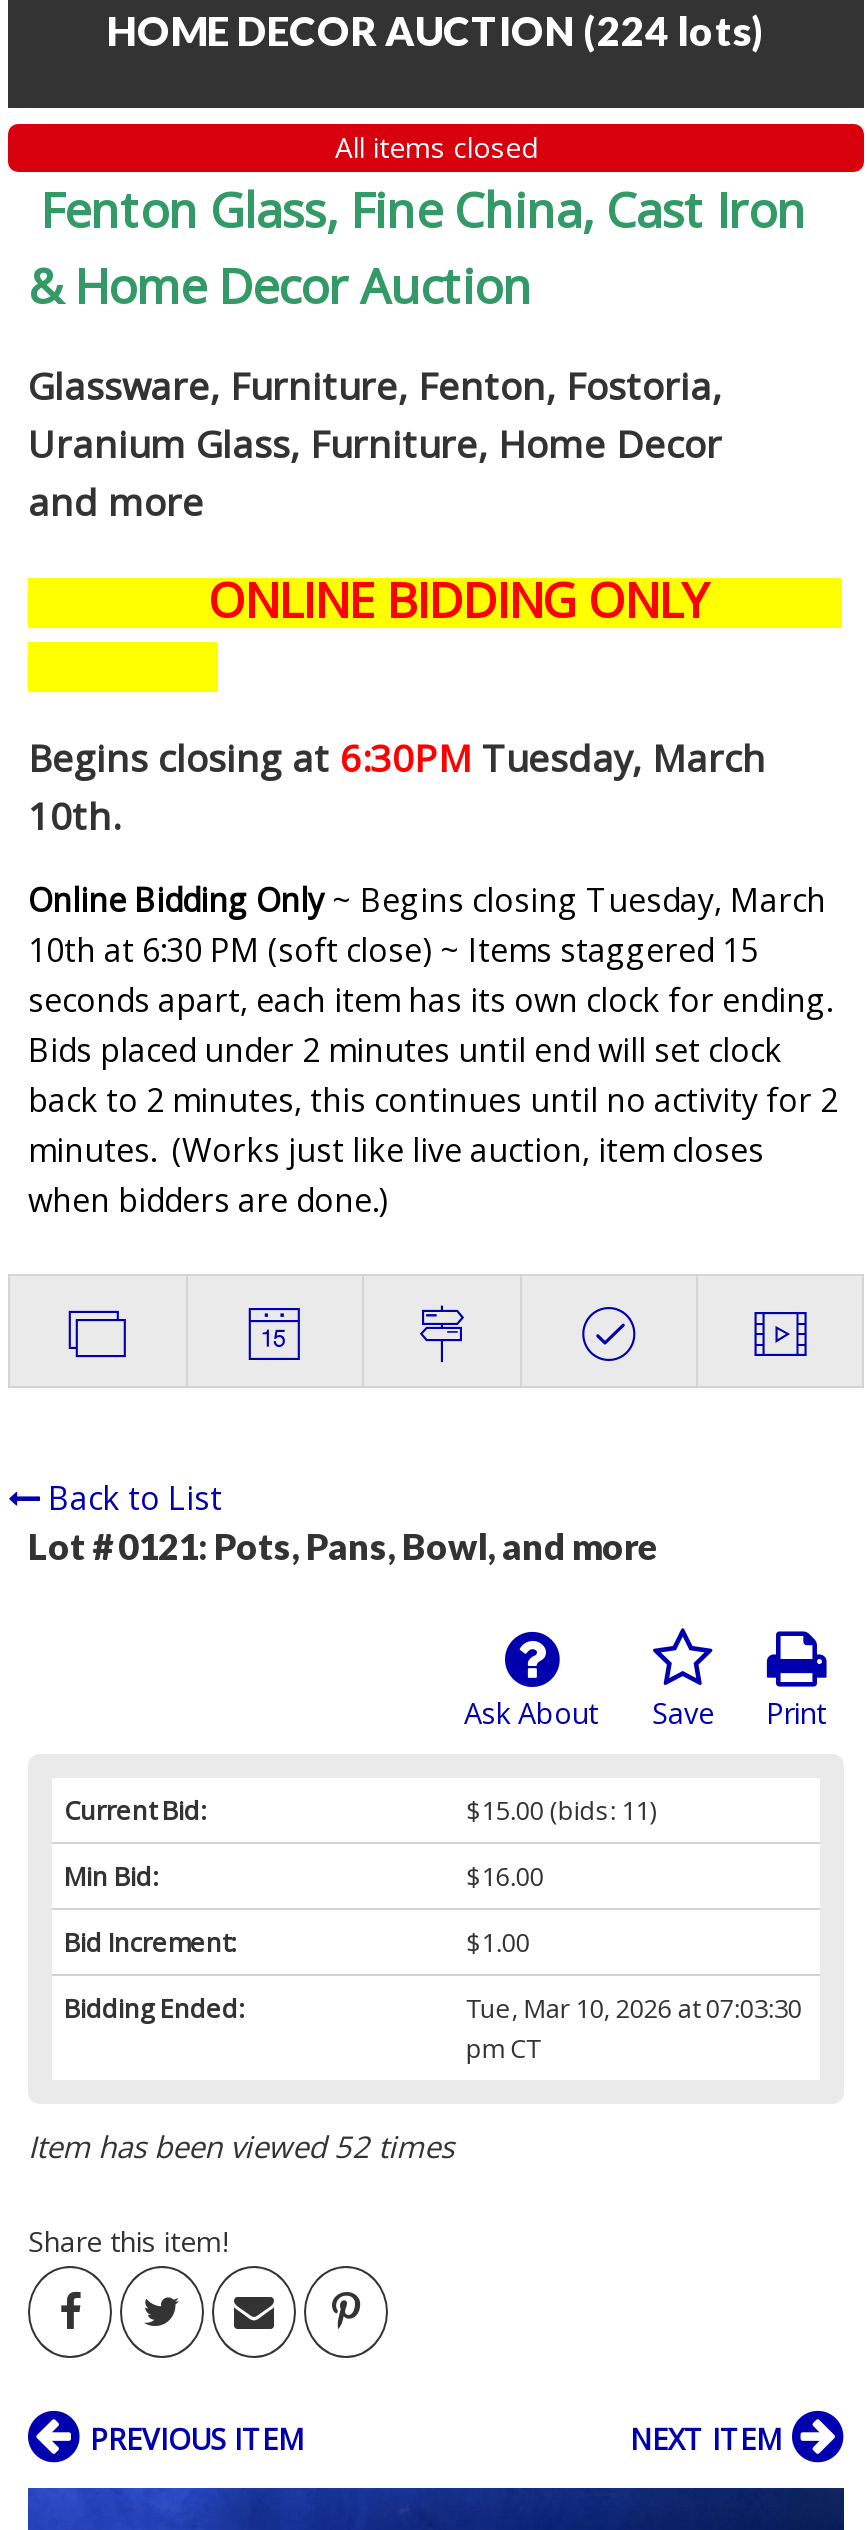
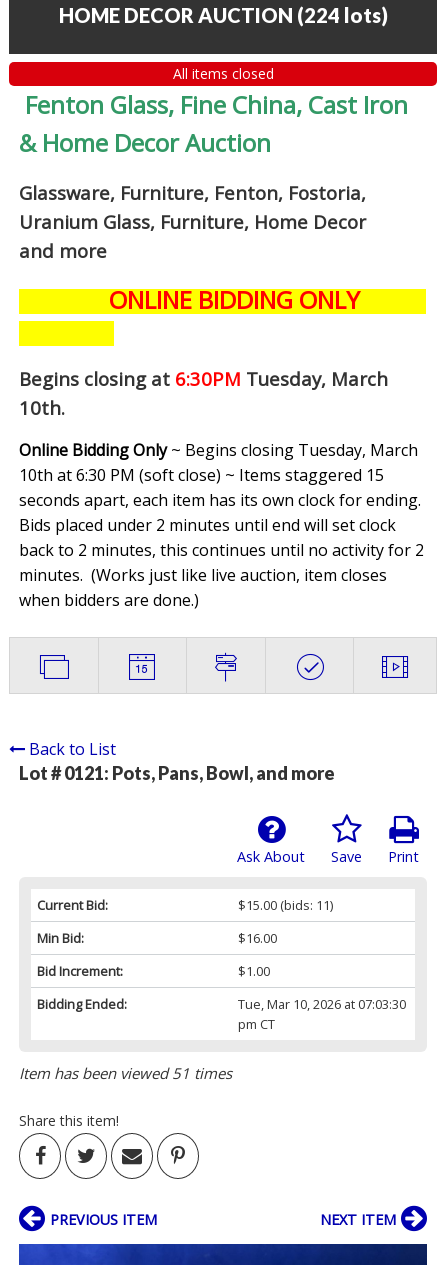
- Item has been viewed 52 times
+ Item has been viewed 51 times
